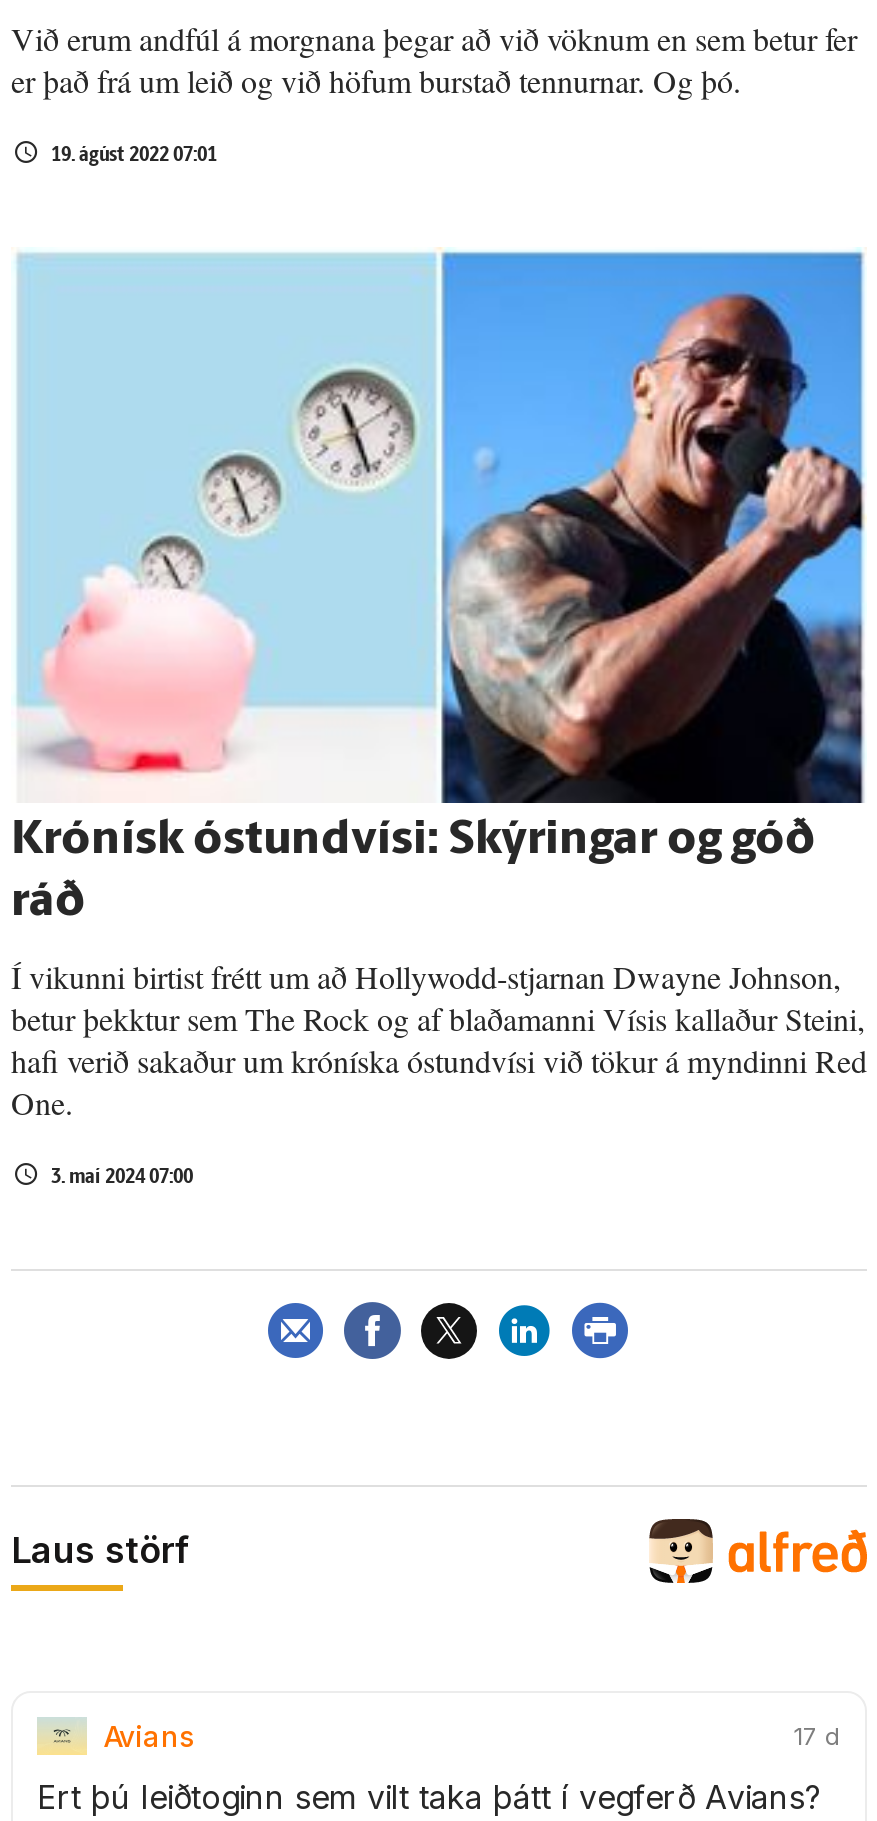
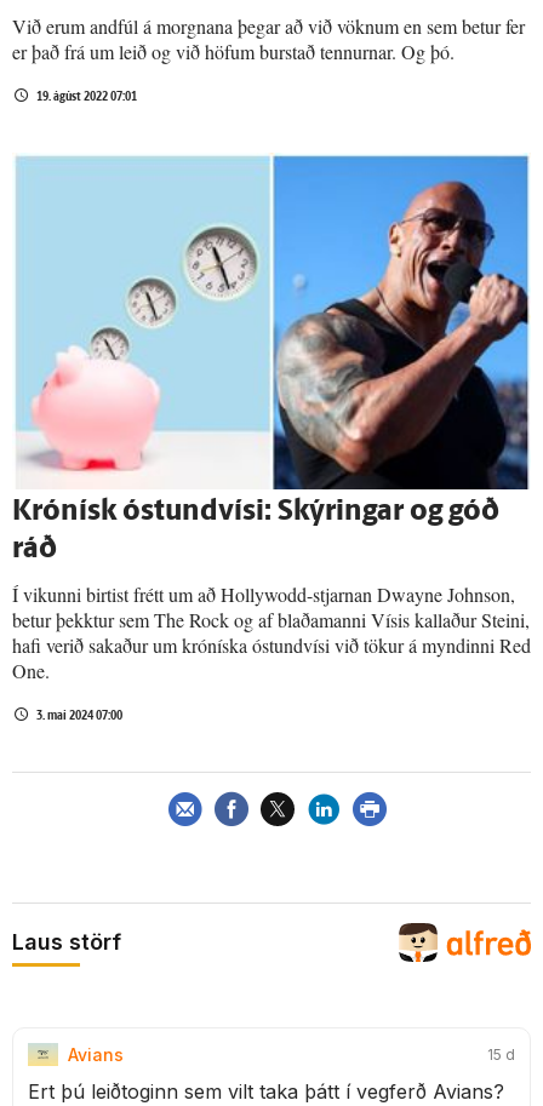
- 17 d
+ 15 d
